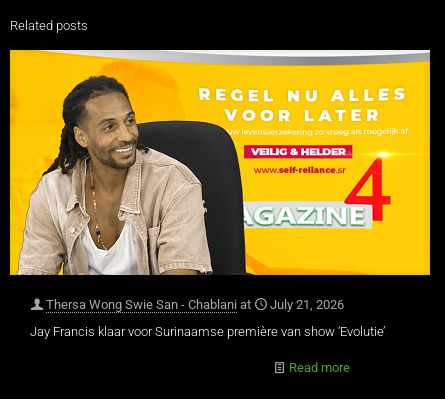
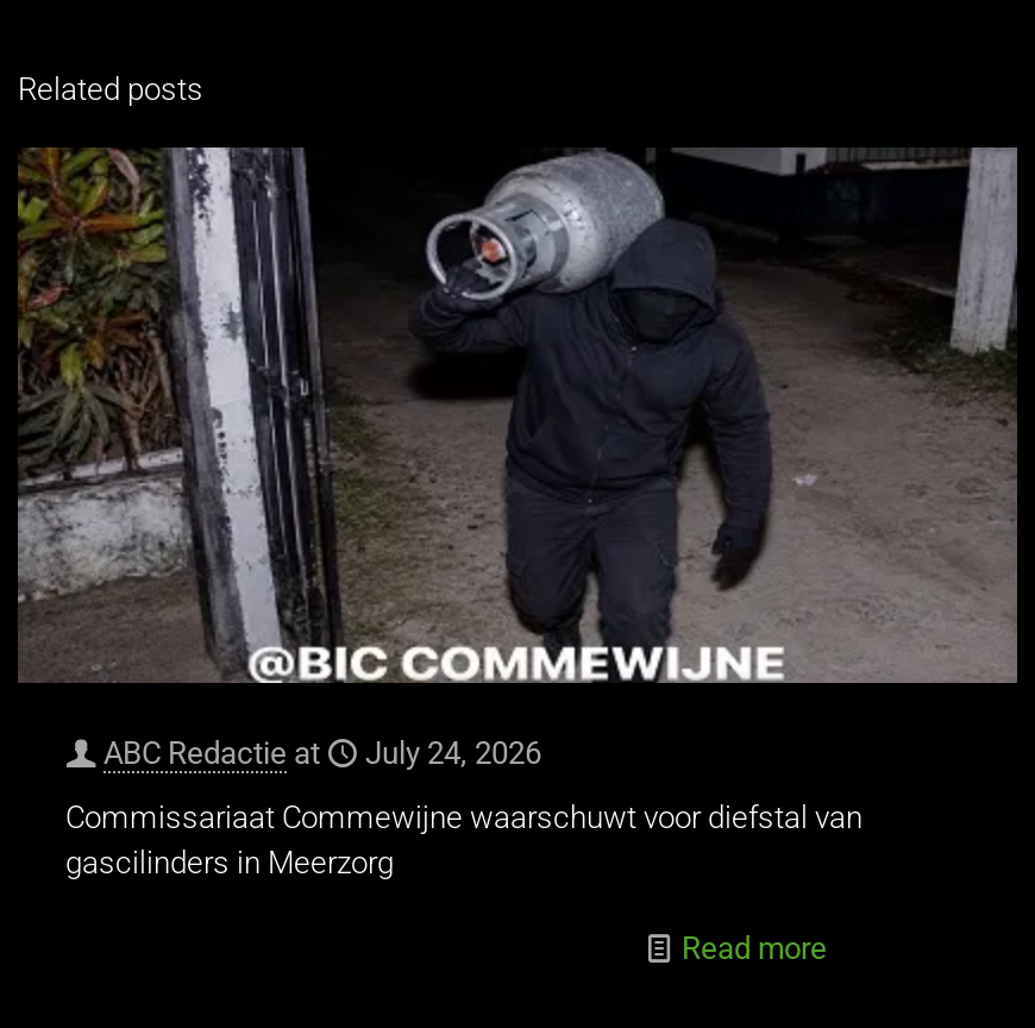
- [image]
- Thersa Wong Swie San - Chablani at
- July 21, 2026
+ [image]
+ ABC Redactie at
+ July 24, 2026

- Jay Francis klaar voor Surinaamse première van show ‘Evolutie’
+ Commissariaat Commewijne waarschuwt voor diefstal van
+ gascilinders in Meerzorg
